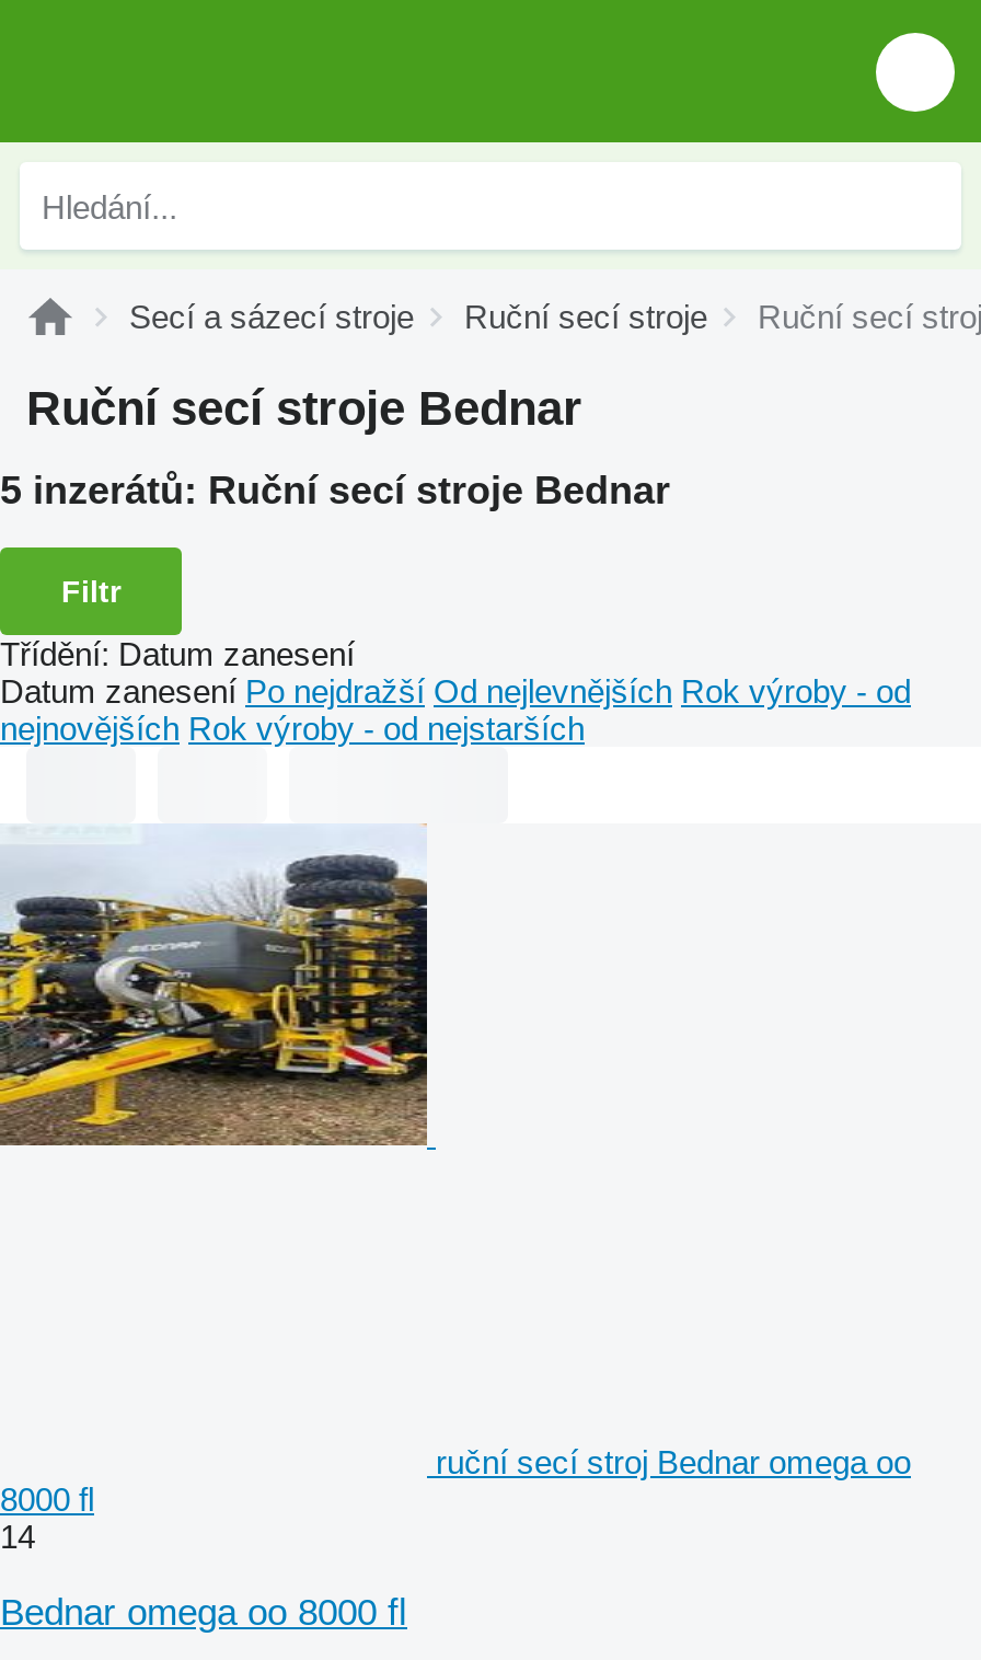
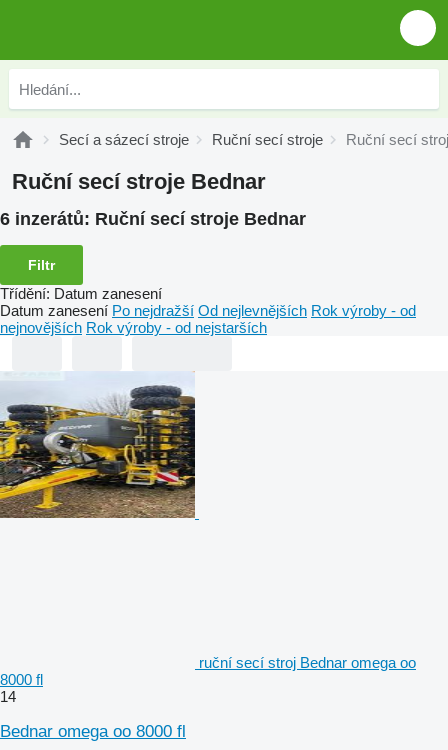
- 5 inzerátů: Ruční secí stroje Bednar
+ 6 inzerátů: Ruční secí stroje Bednar
